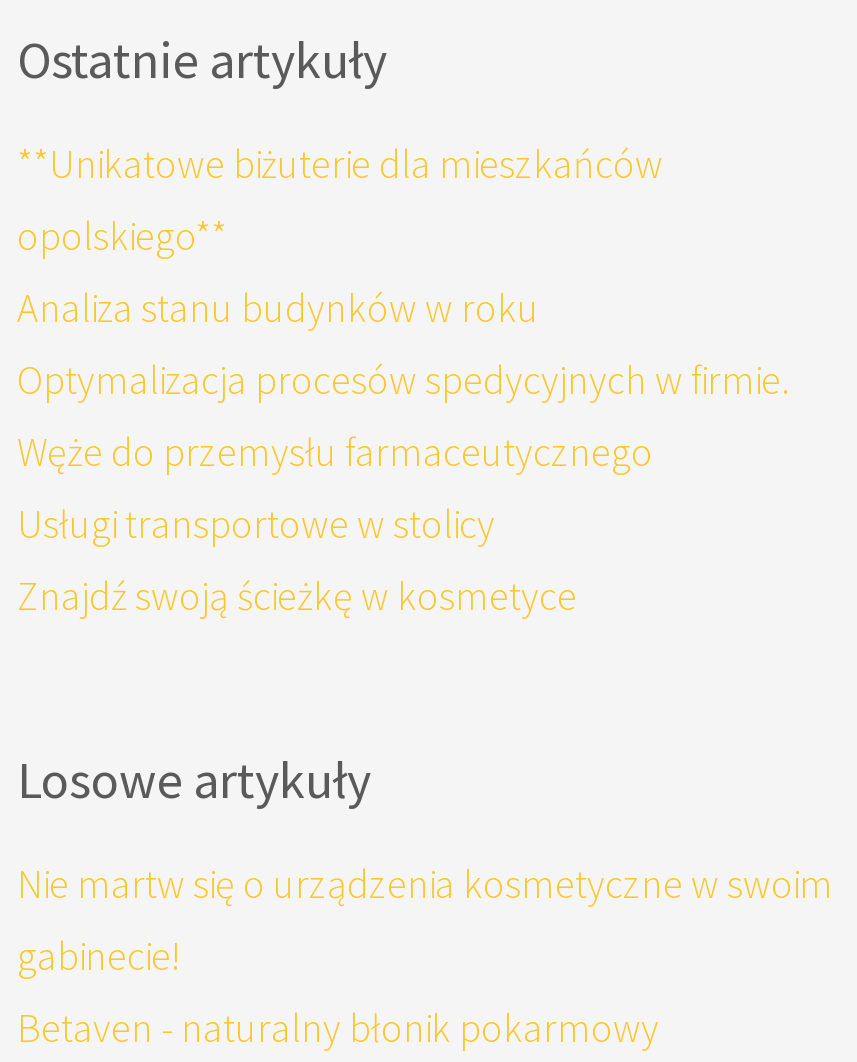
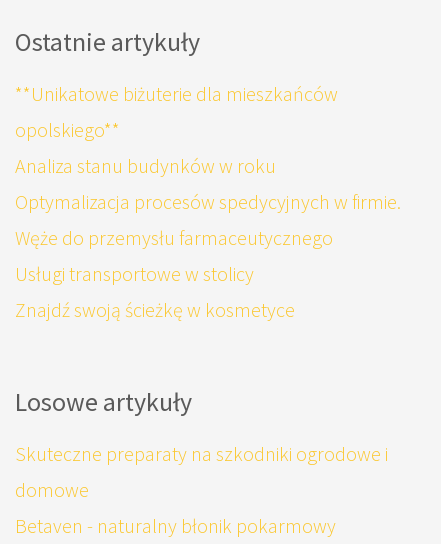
- Nie martw się o urządzenia kosmetyczne w swoim
- gabinecie!
+ Skuteczne preparaty na szkodniki ogrodowe i
+ domowe
